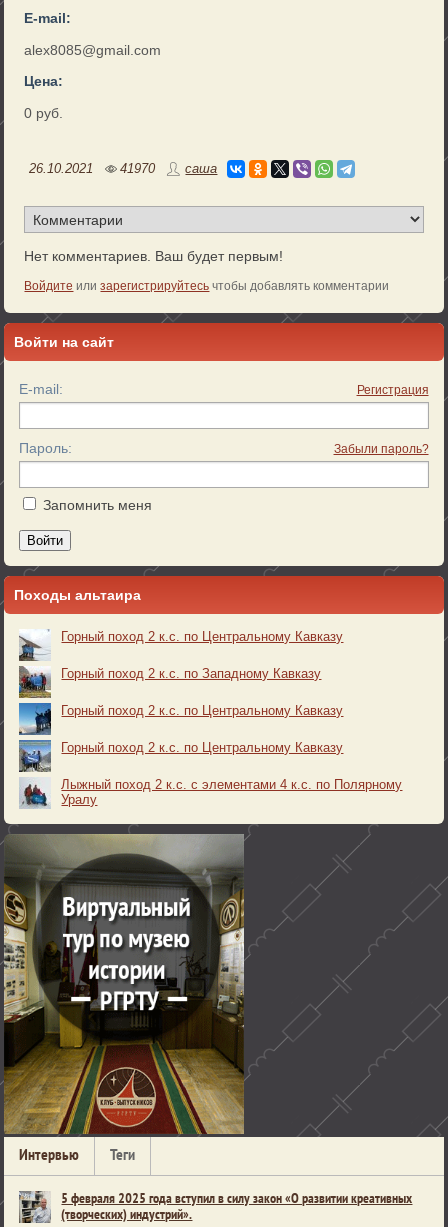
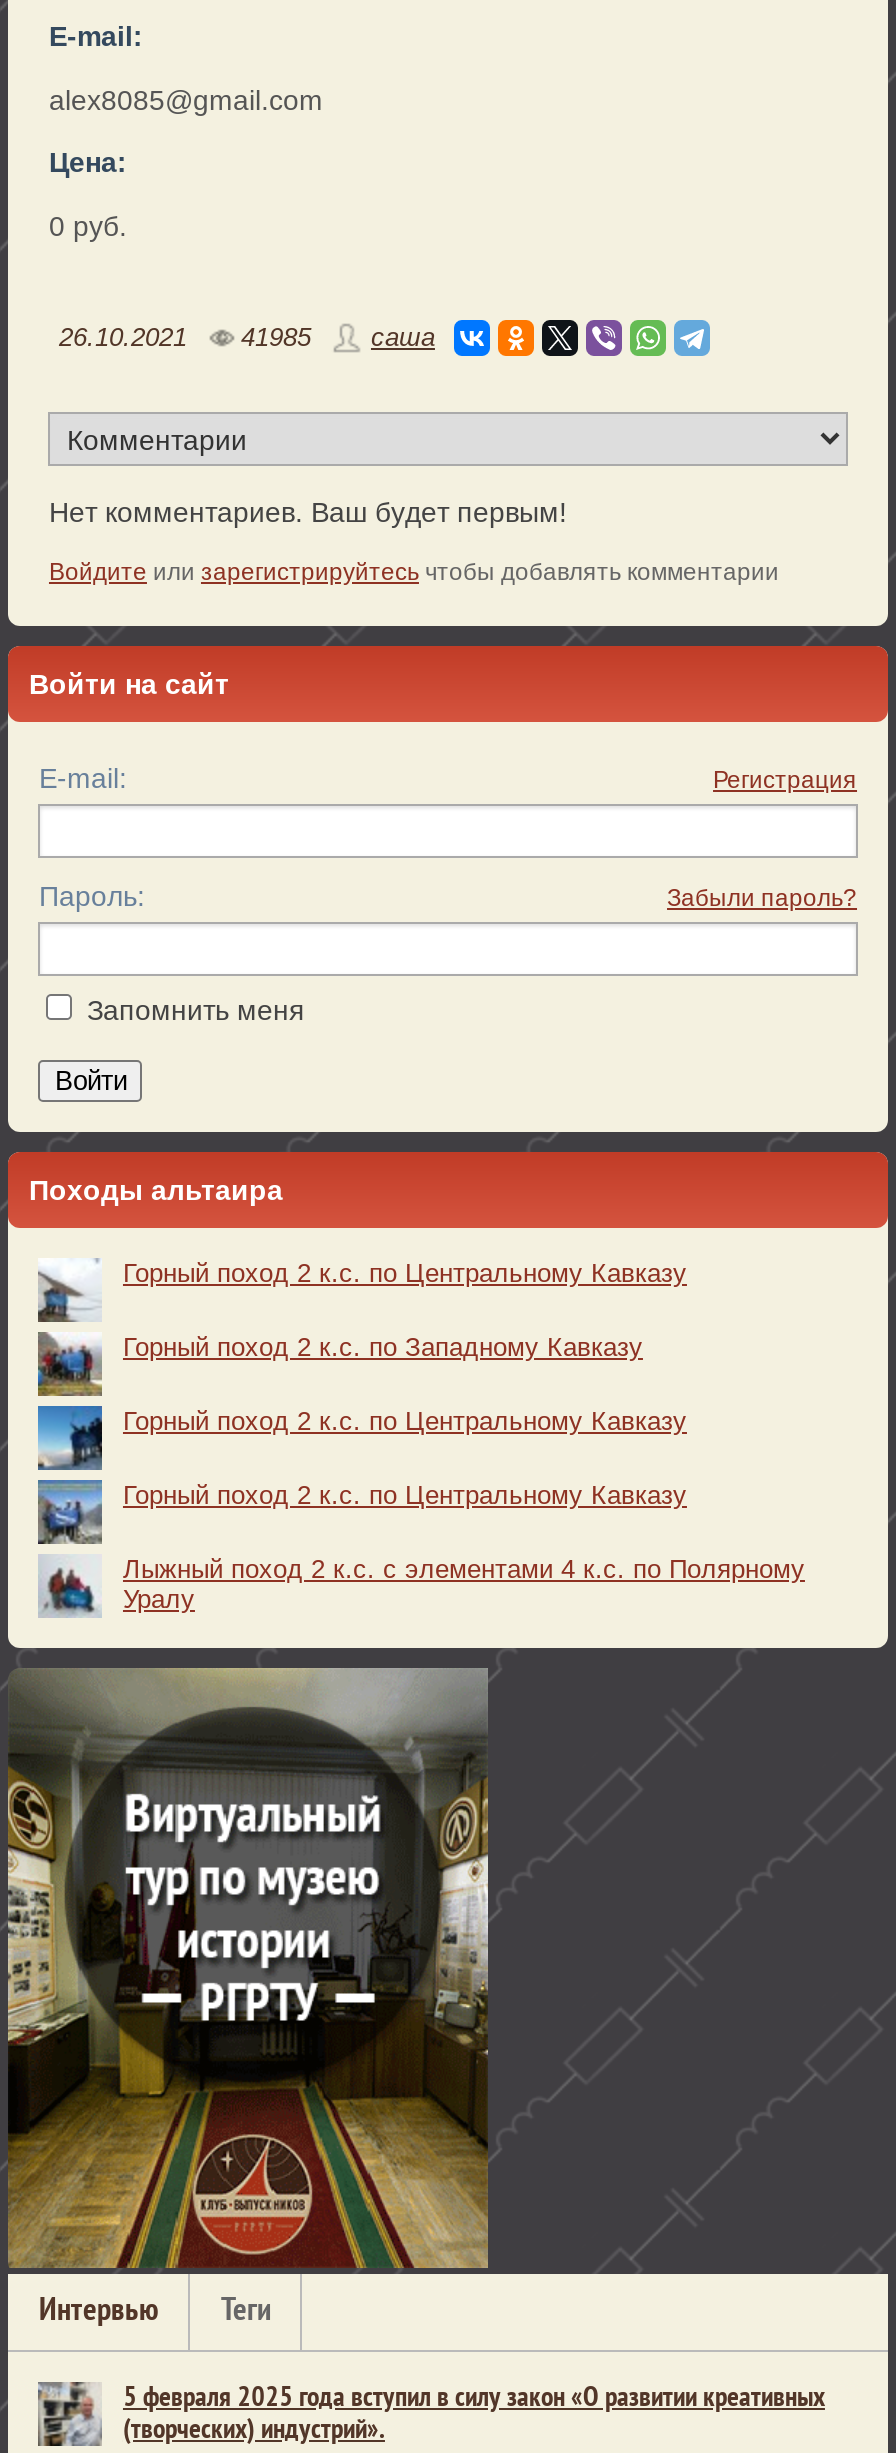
- 26.10.2021 41970 саша
+ 26.10.2021 41985 саша
